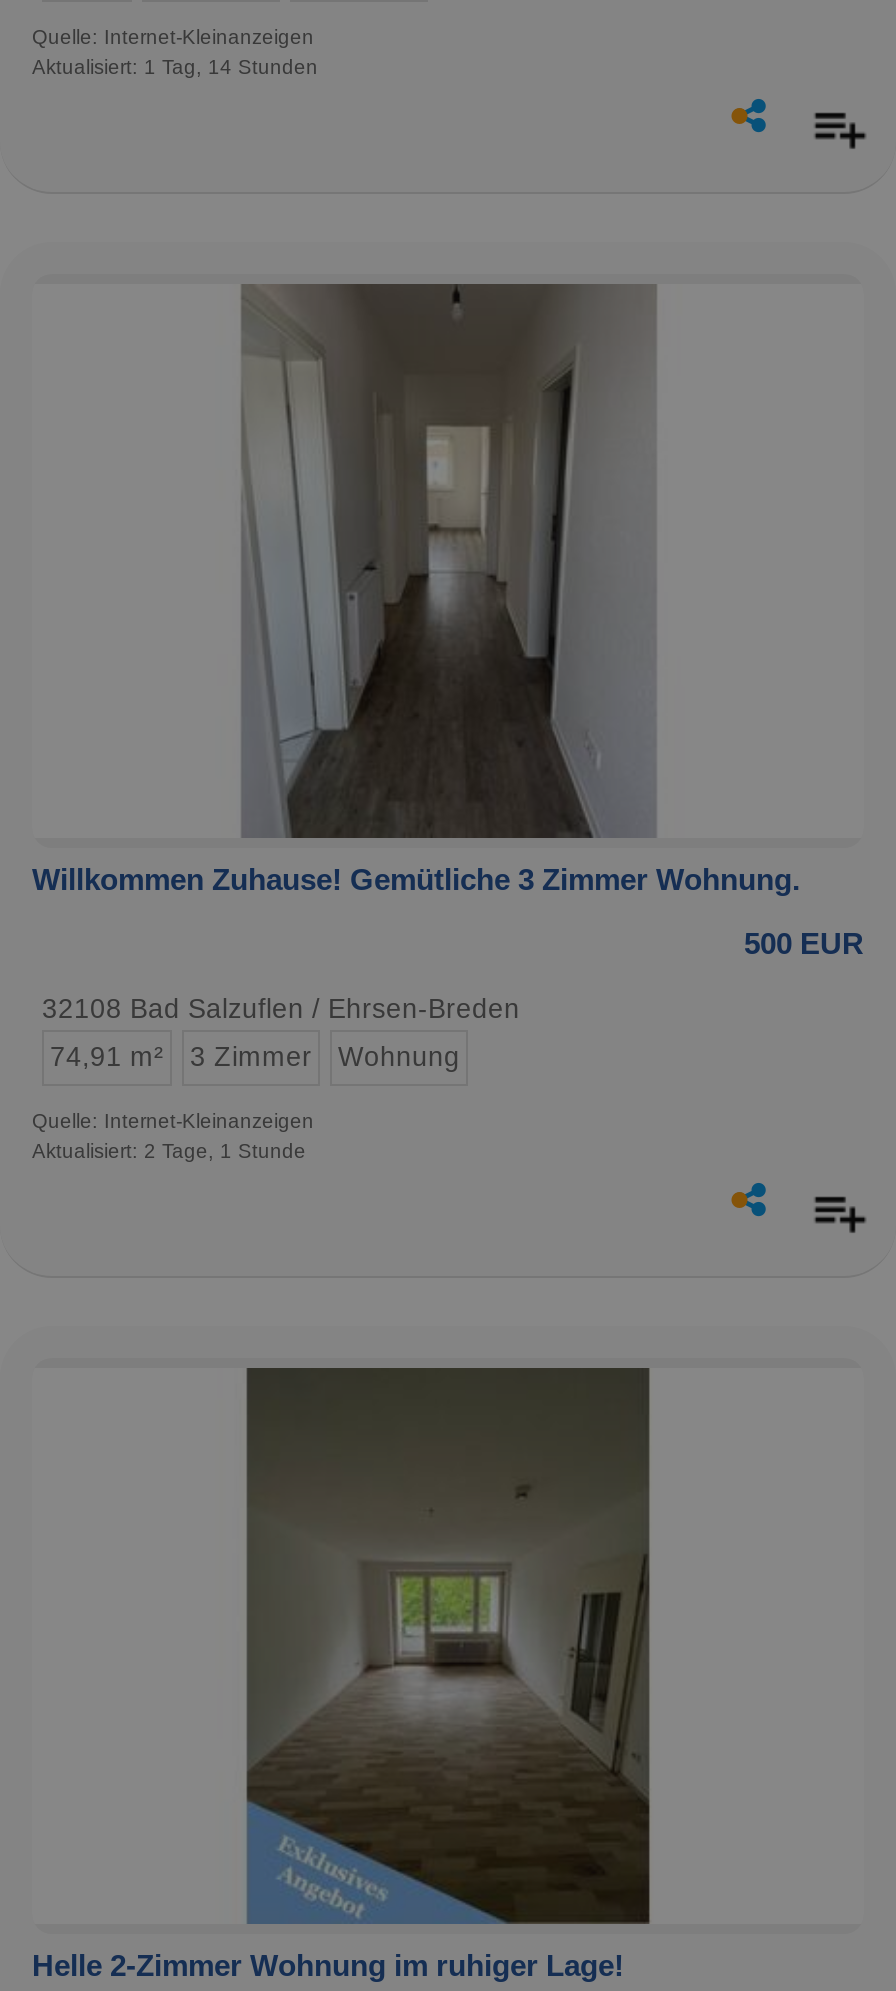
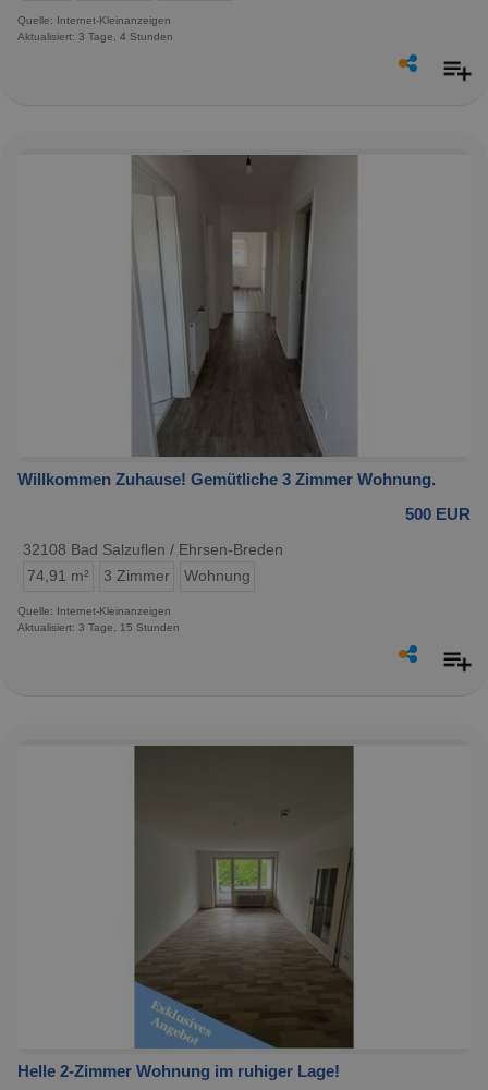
- Aktualisiert: 1 Tag, 14 Stunden
+ Aktualisiert: 3 Tage, 4 Stunden

- Aktualisiert: 2 Tage, 1 Stunde
+ Aktualisiert: 3 Tage, 15 Stunden
